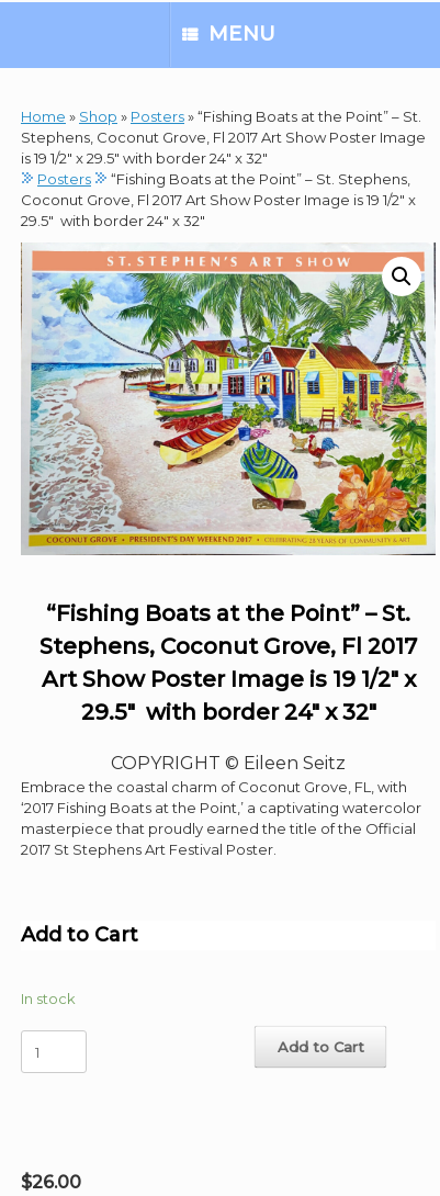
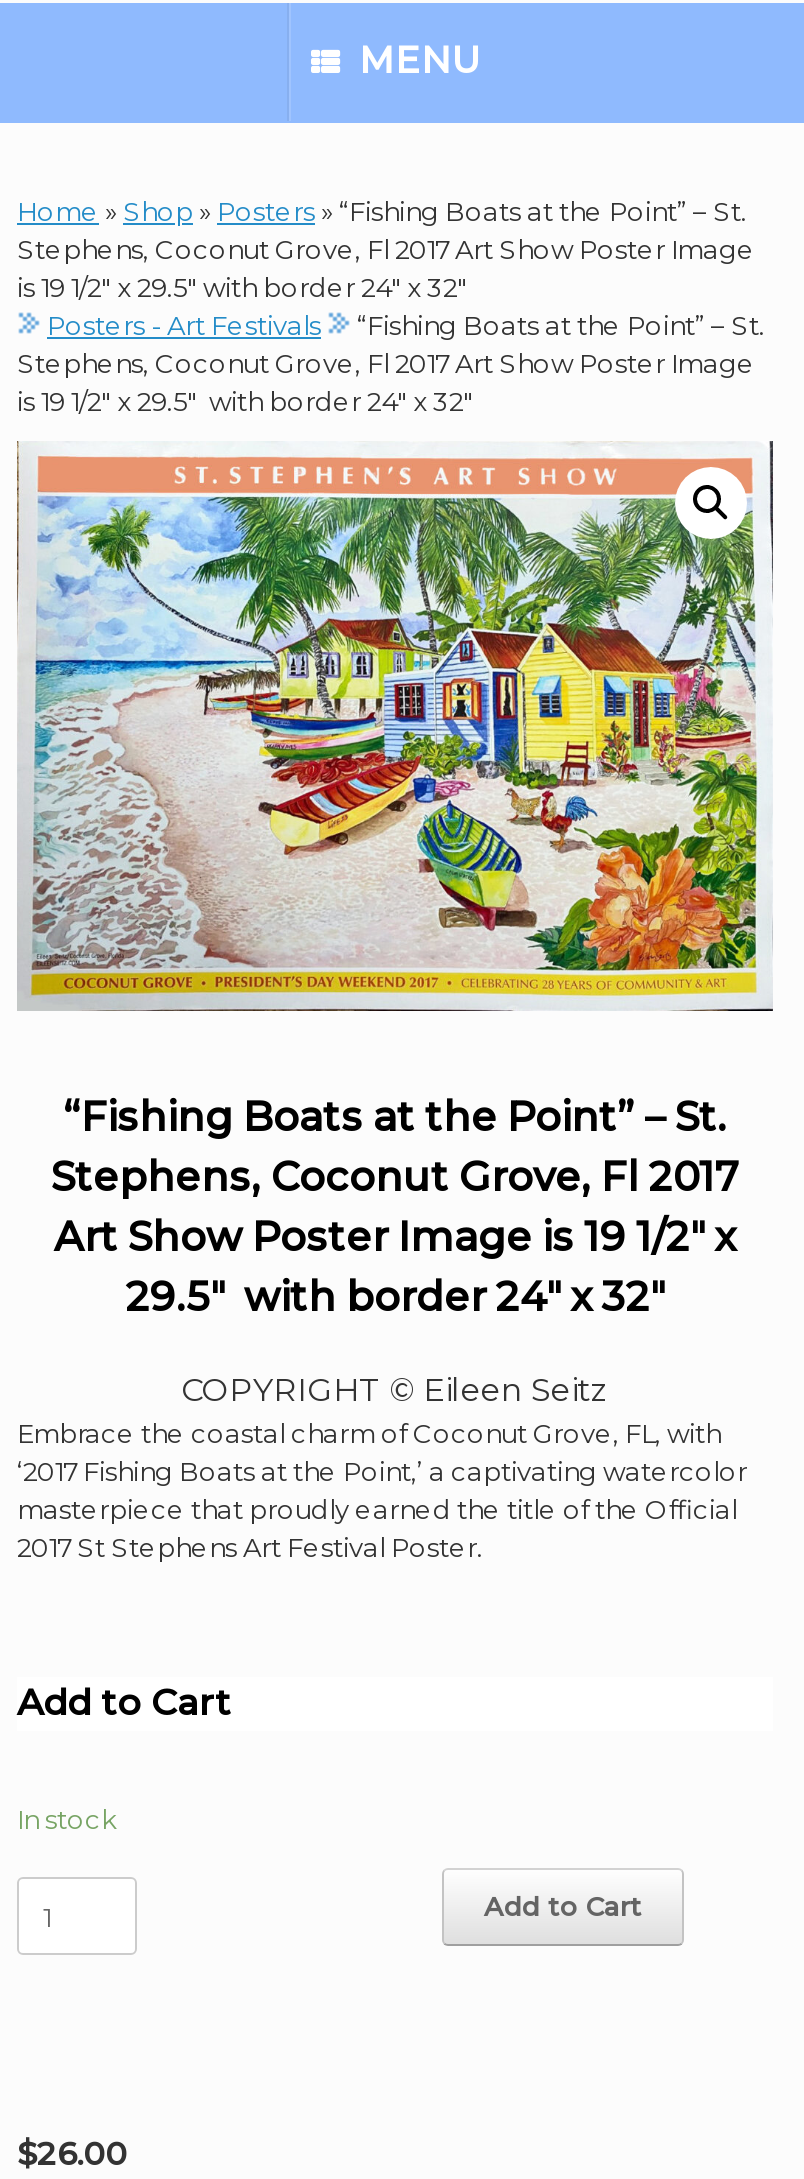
- Posters
- “Fishing Boats at the Point” – St. Stephens,
- Coconut Grove, Fl 2017 Art Show Poster Image is 19 1/2″ x
- 29.5″ with border 24″ x 32″
+ Posters - Art Festivals
+ “Fishing Boats at the Point” – St.
+ Stephens, Coconut Grove, Fl 2017 Art Show Poster Image
+ is 19 1/2″ x 29.5″ with border 24″ x 32″
